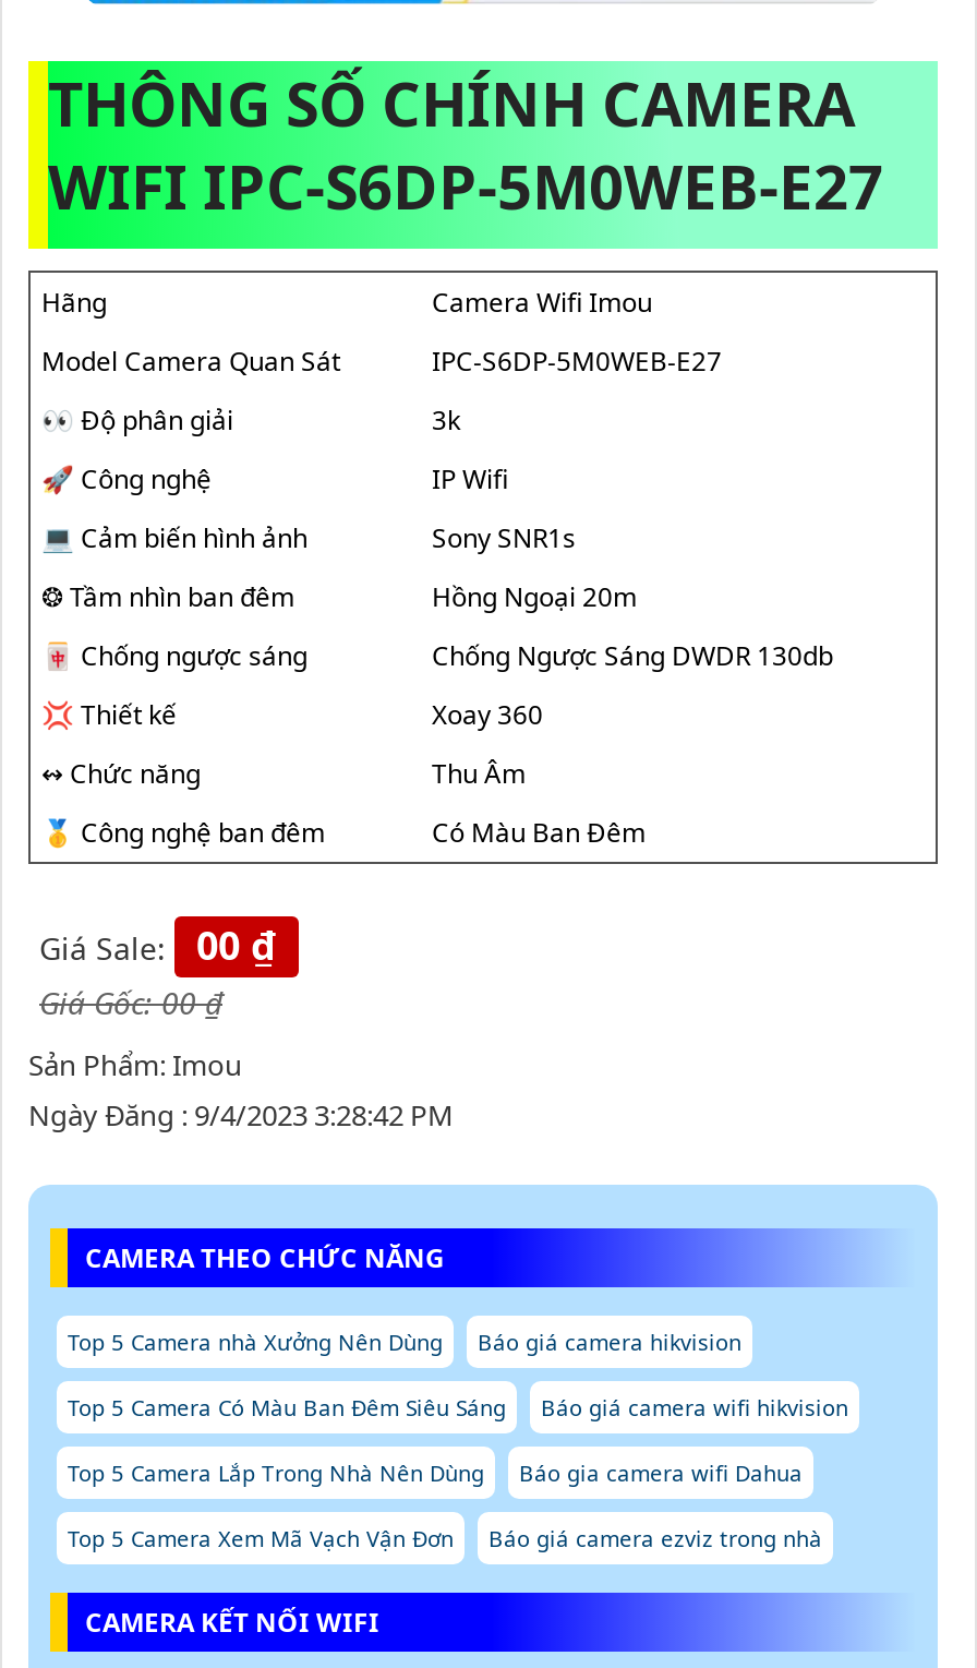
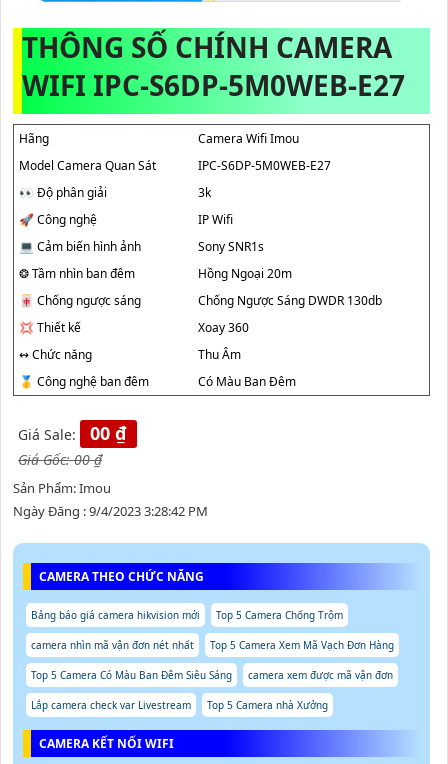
- Top 5 Camera nhà Xưởng Nên Dùng
- Báo giá camera hikvision
+ Bảng báo giá camera hikvision mới
+ Top 5 Camera Chống Trộm
+ camera nhìn mã vận đơn nét nhất
+ Top 5 Camera Xem Mã Vạch Đơn Hàng

- Báo giá camera wifi hikvision
- Top 5 Camera Lắp Trong Nhà Nên Dùng
- Báo gia camera wifi Dahua
- Top 5 Camera Xem Mã Vạch Vận Đơn
- Báo giá camera ezviz trong nhà
+ camera xem được mã vận đơn
+ Lắp camera check var Livestream
+ Top 5 Camera nhà Xưởng

moved down: Top 5 Camera Có Màu Ban Đêm Siêu Sáng
